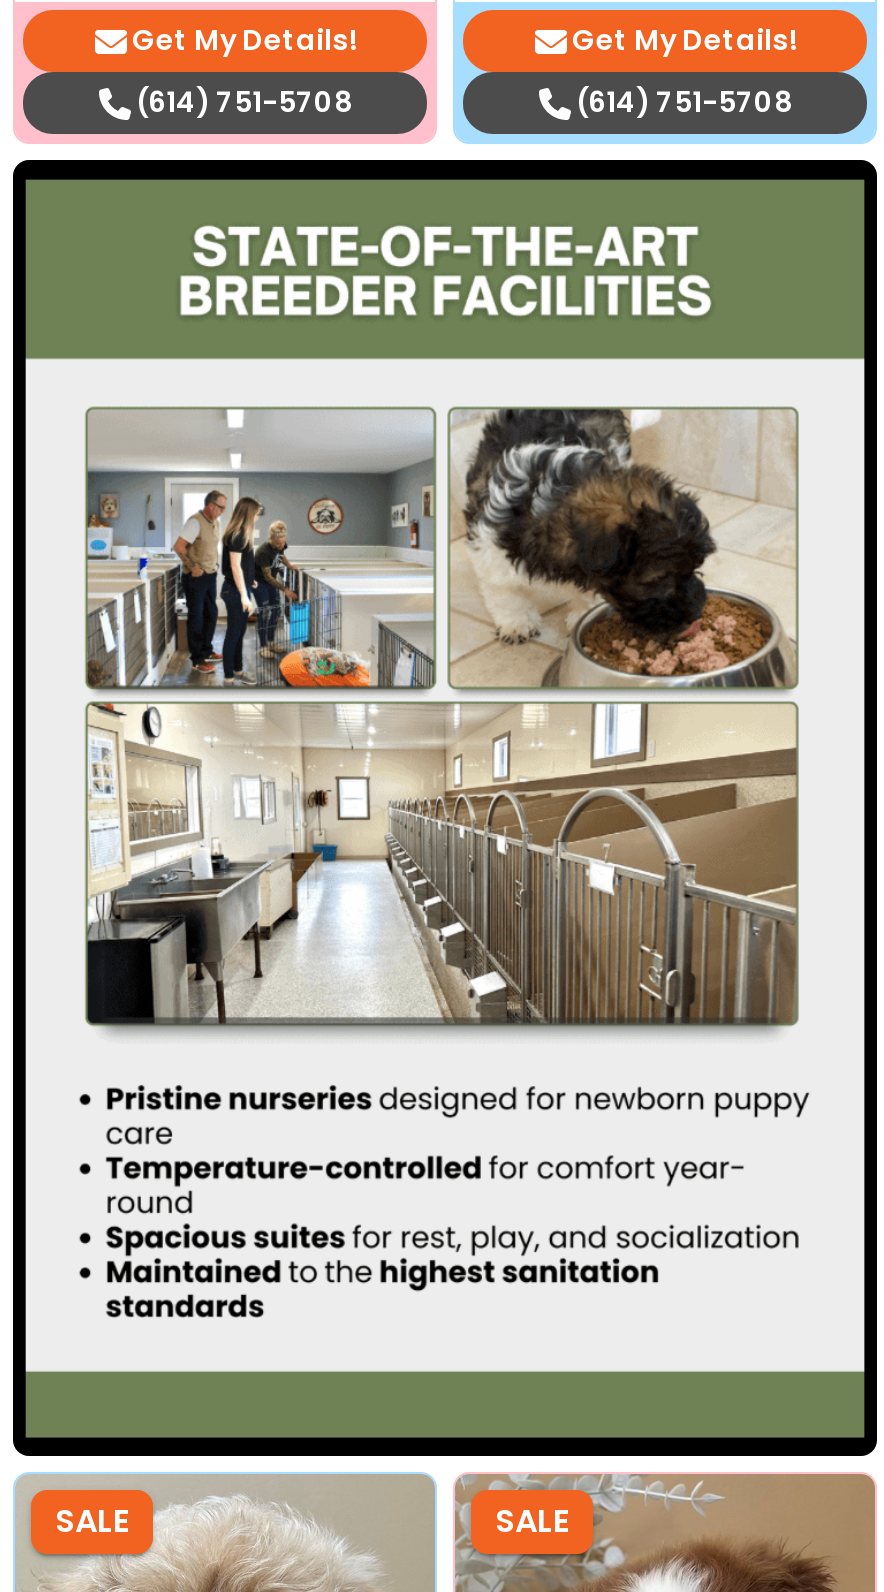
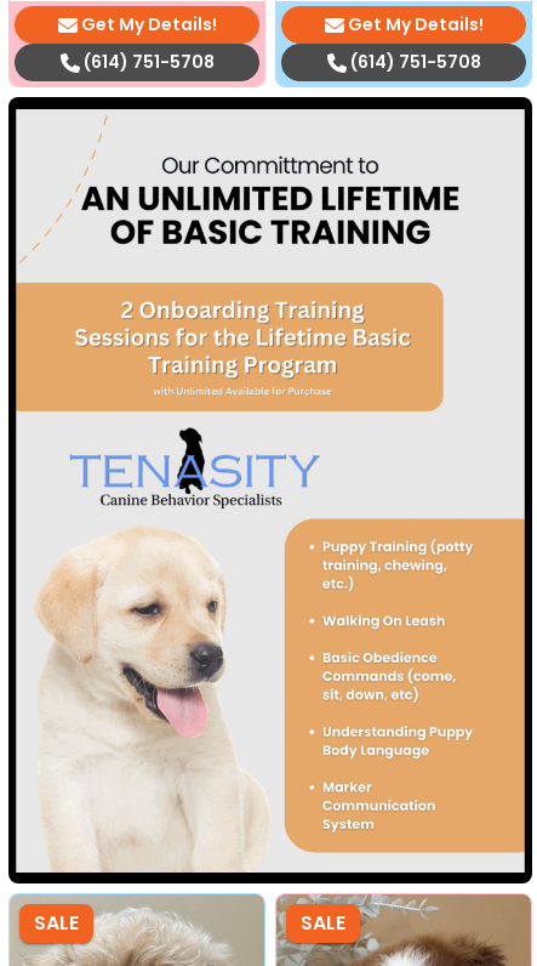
- [image]
+ [image]
